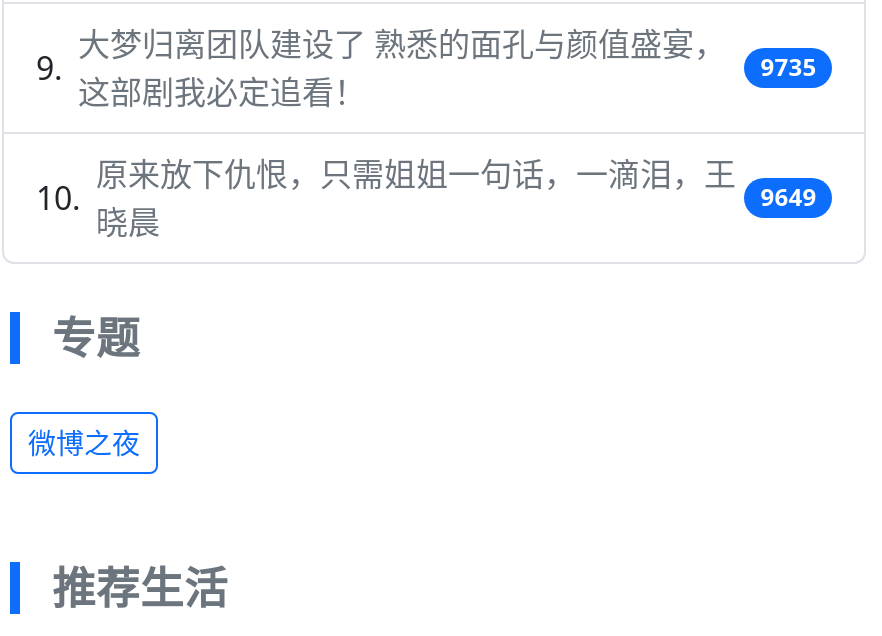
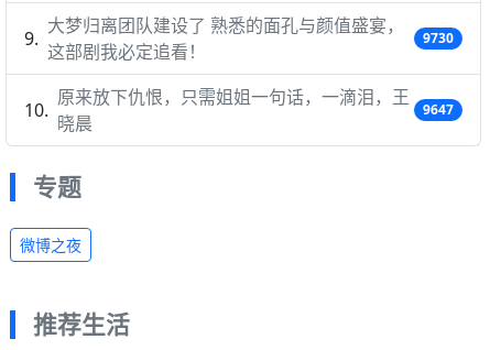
- 9735
+ 9730

- 9649
+ 9647
